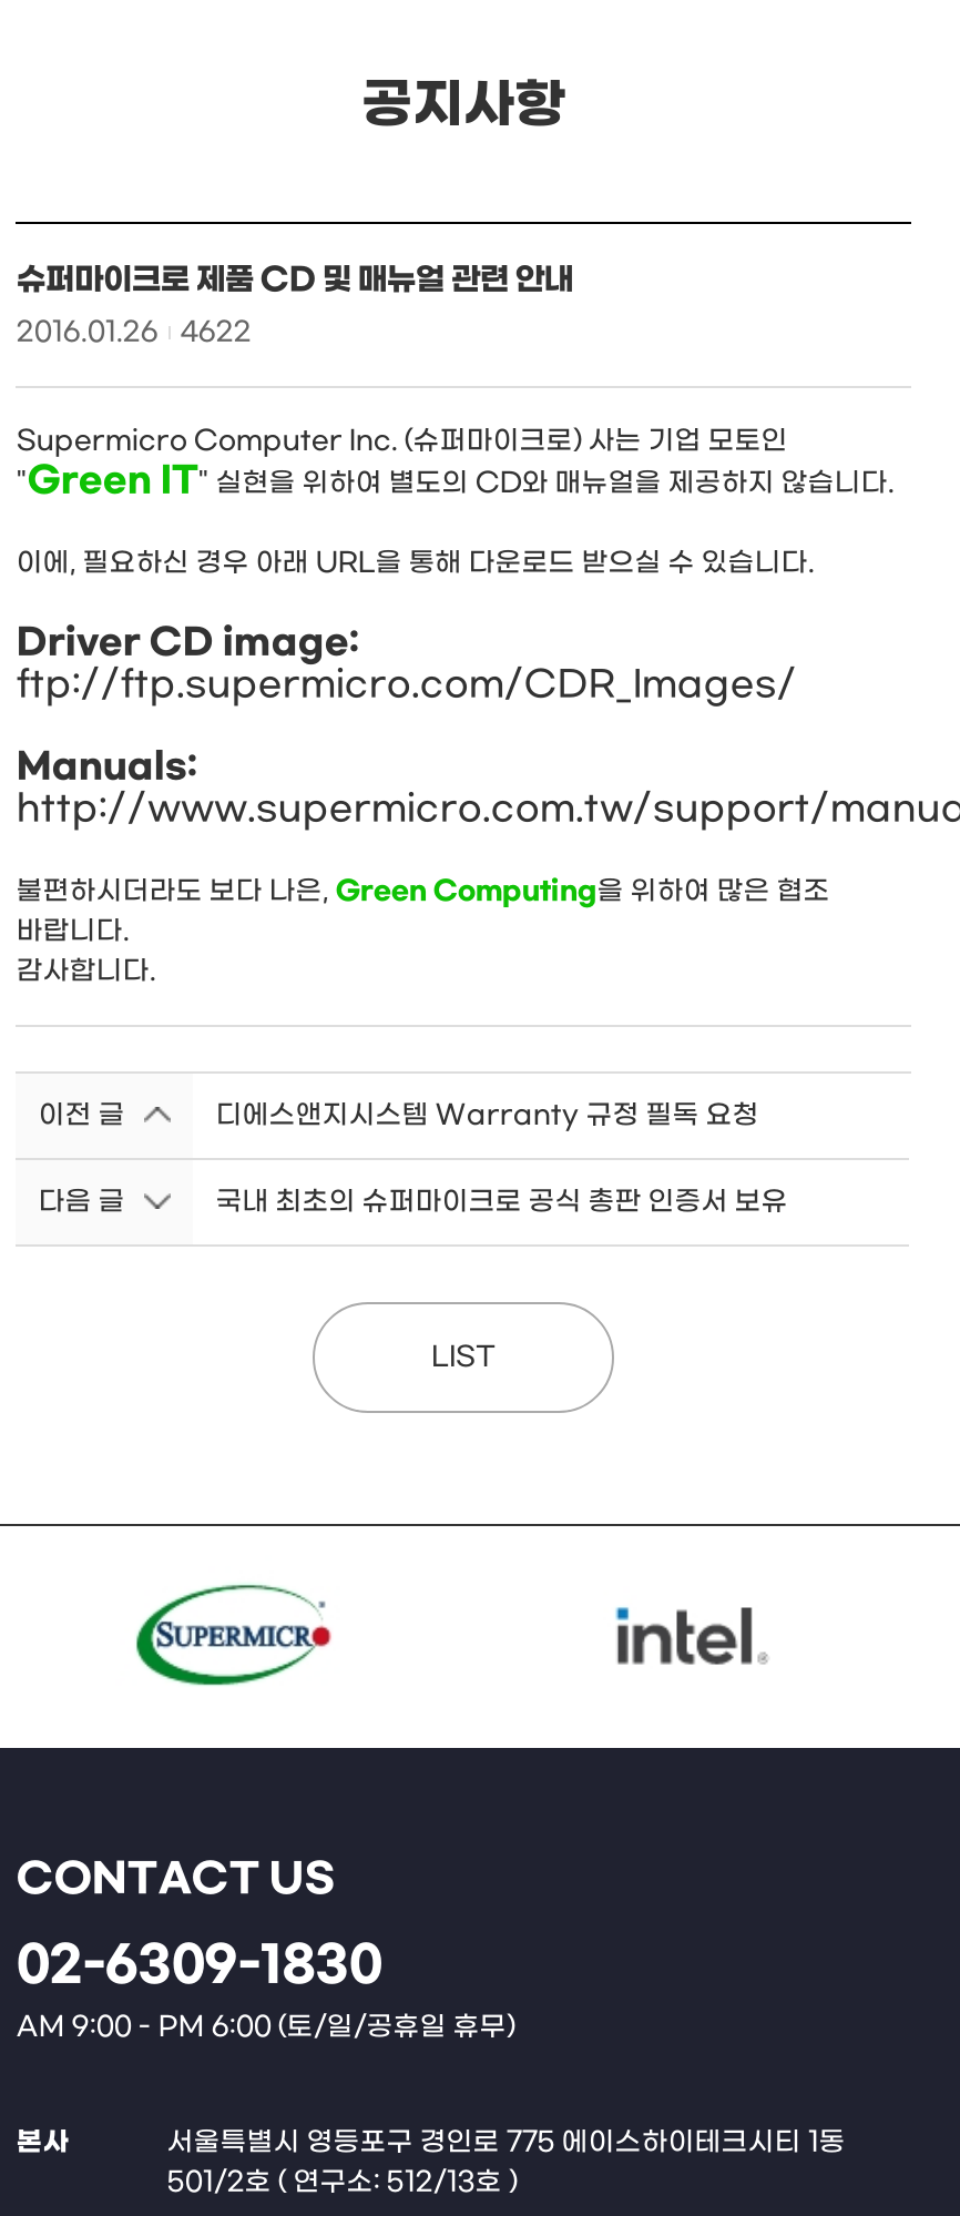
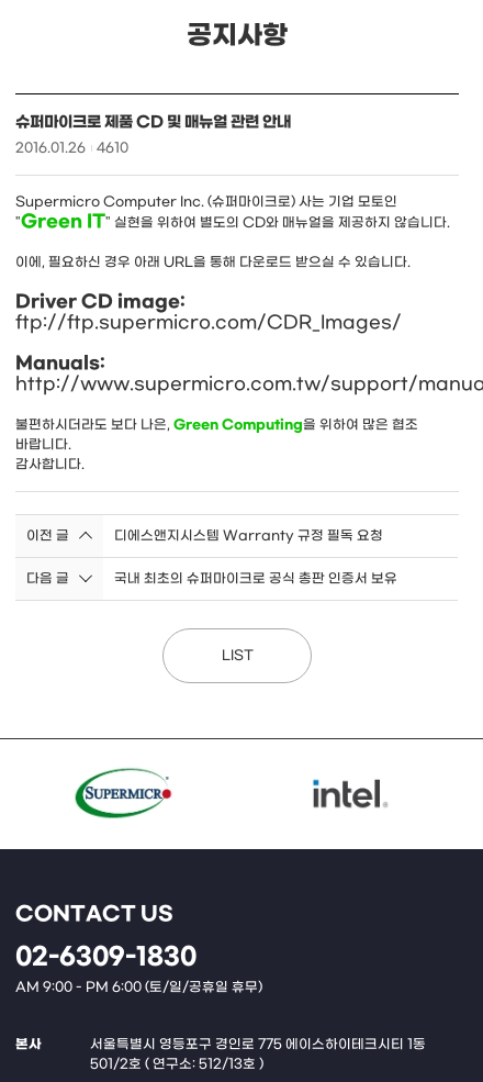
- 2016.01.26 4622
+ 2016.01.26 4610
